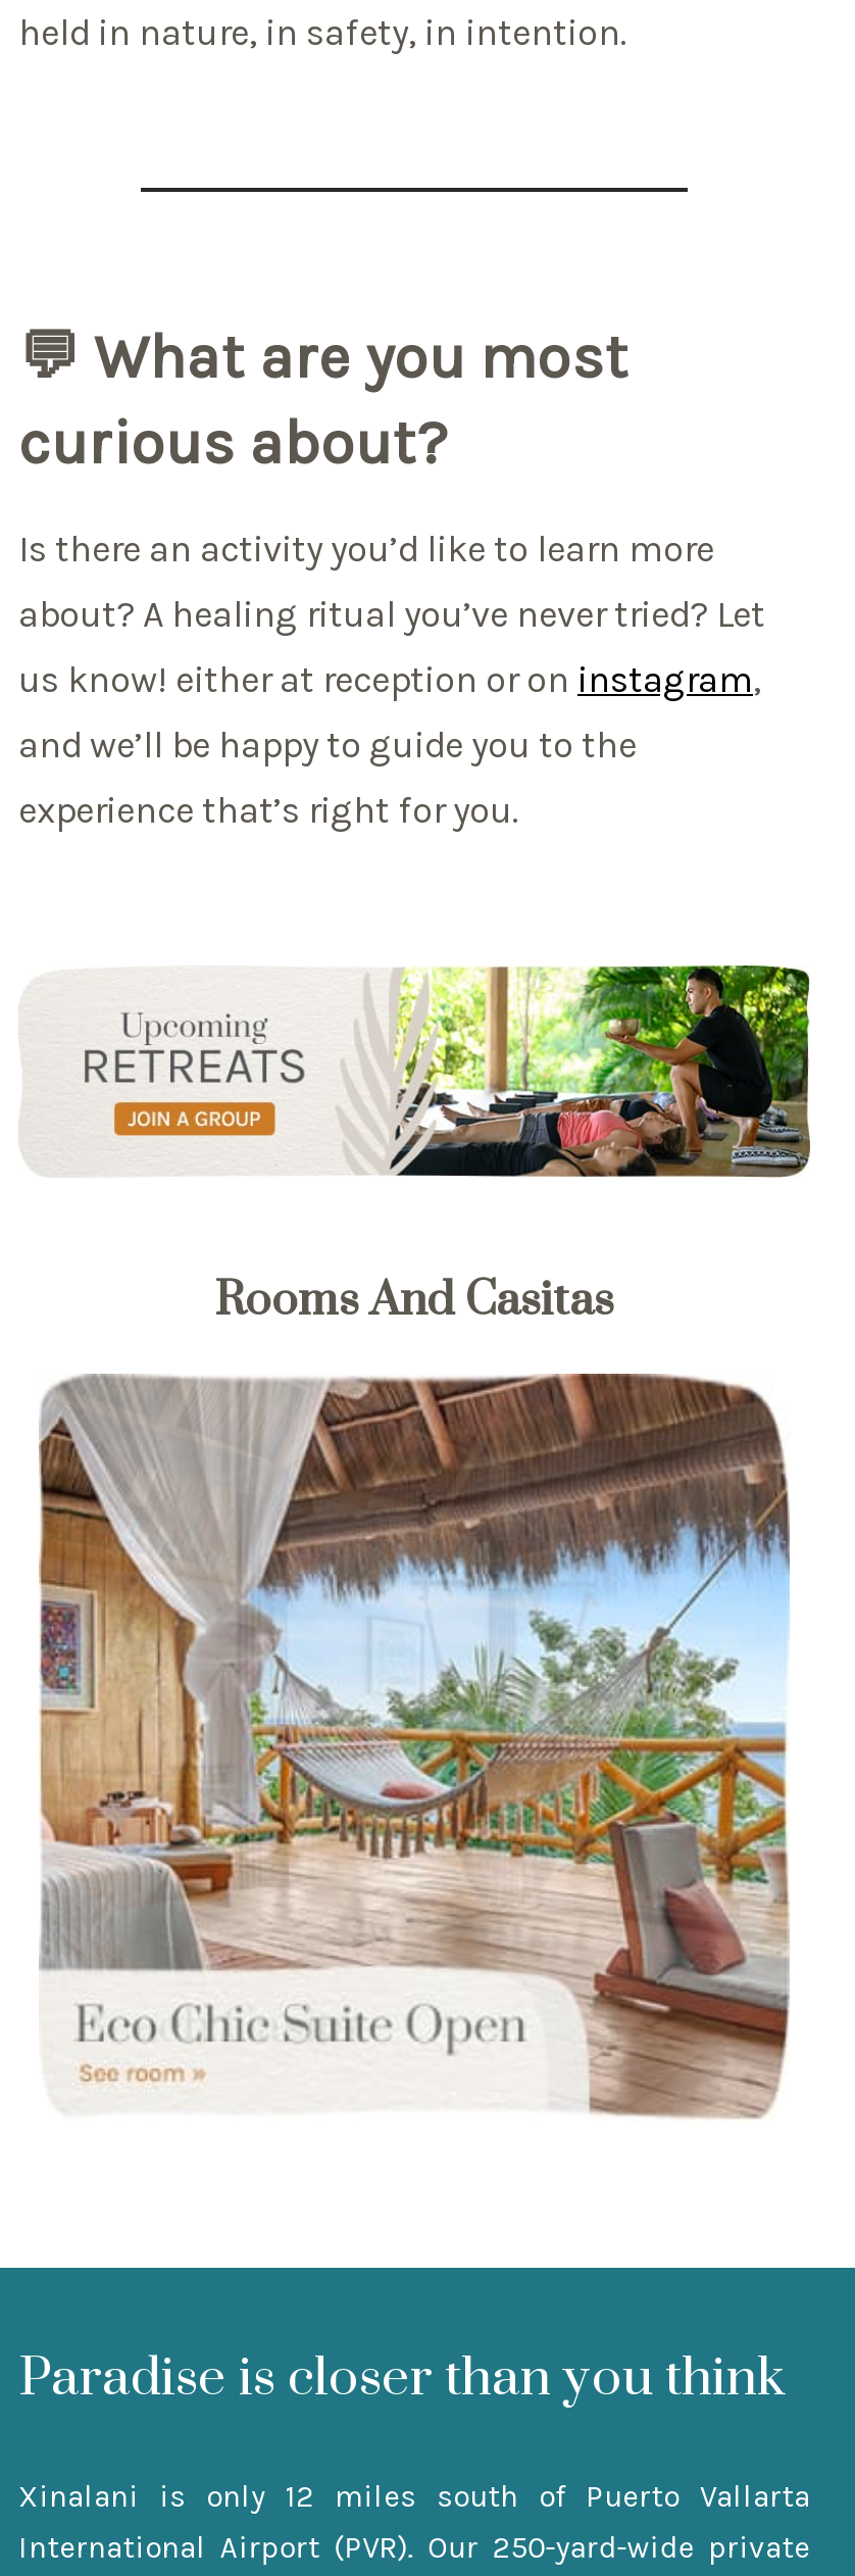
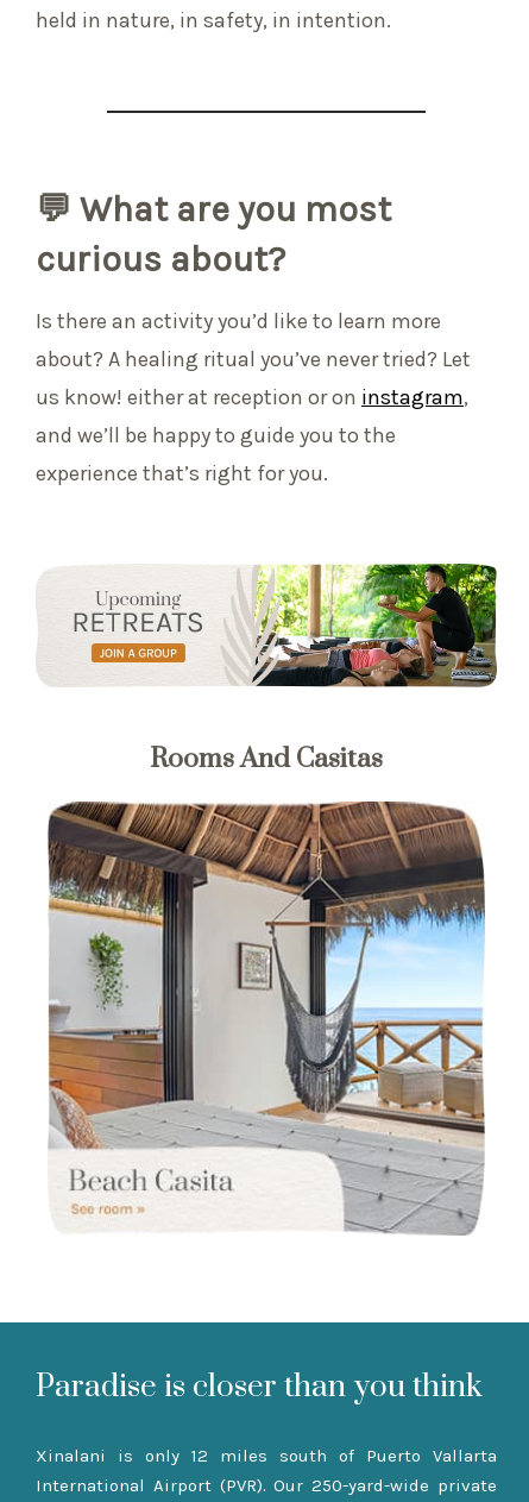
- [image]
+ [image]
